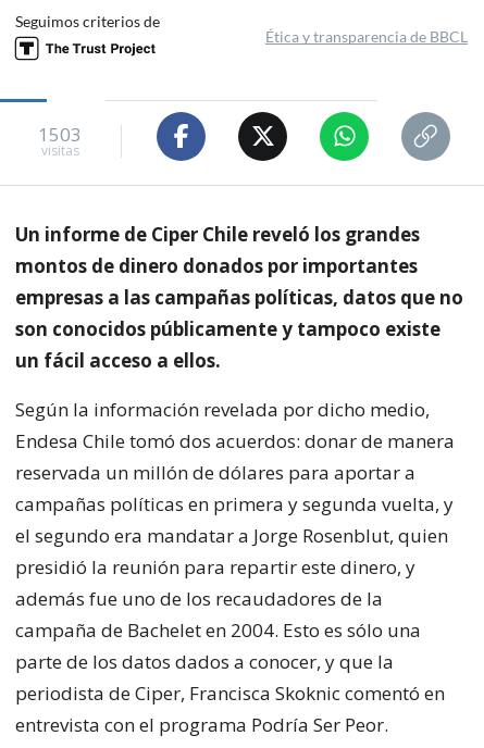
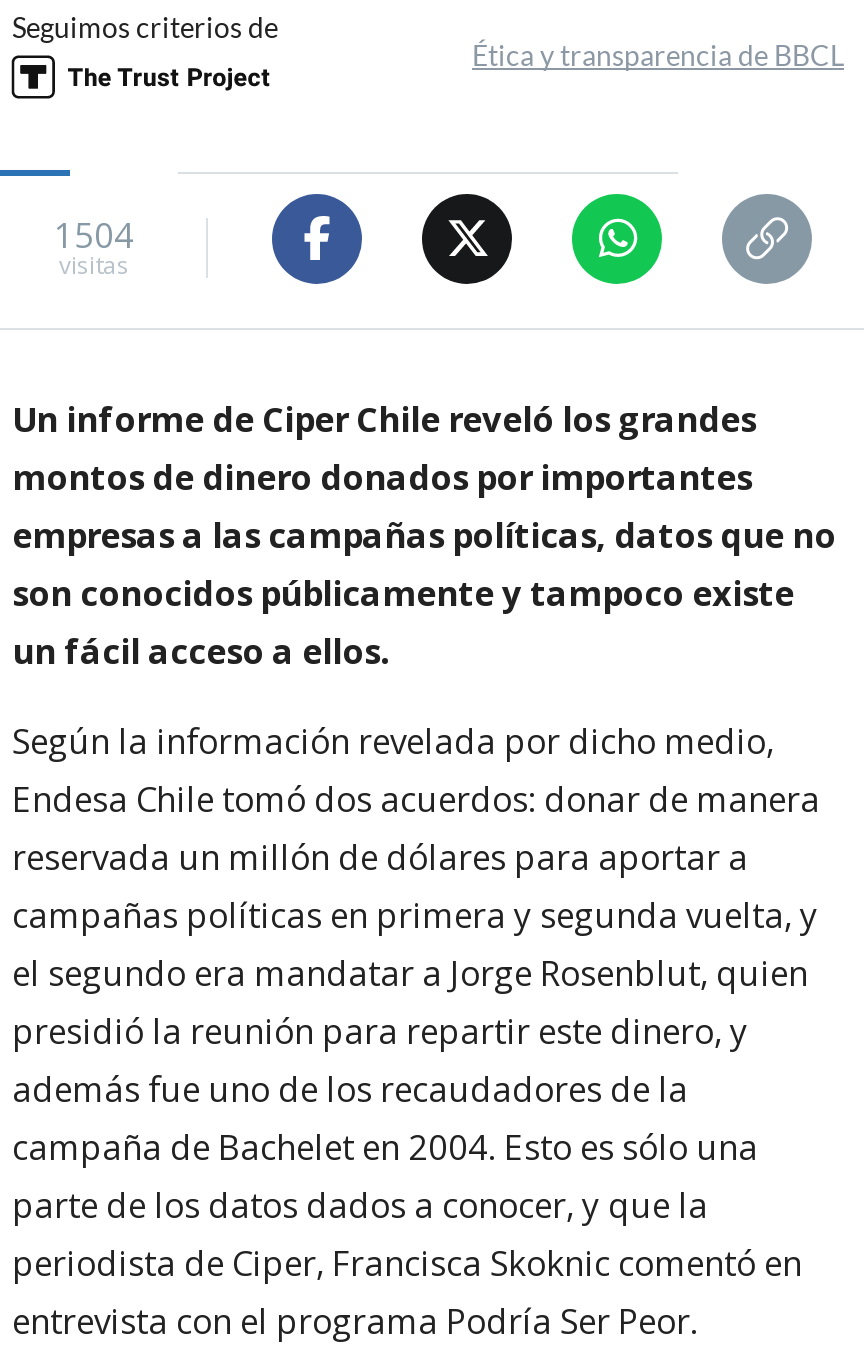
- 1503
+ 1504
